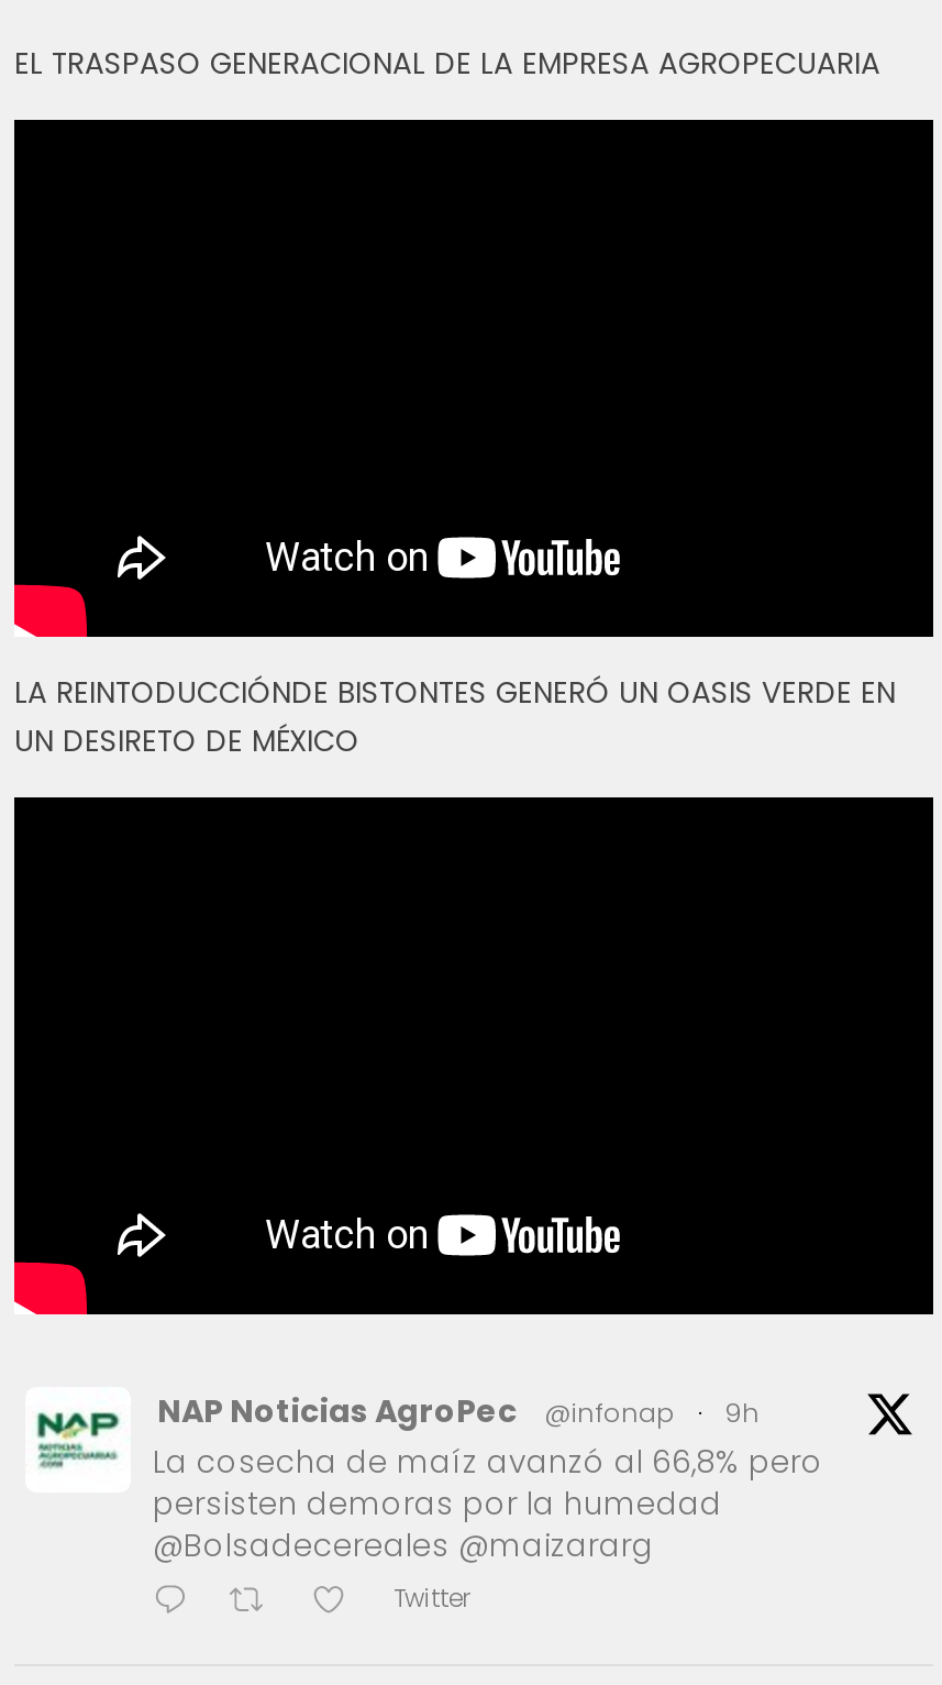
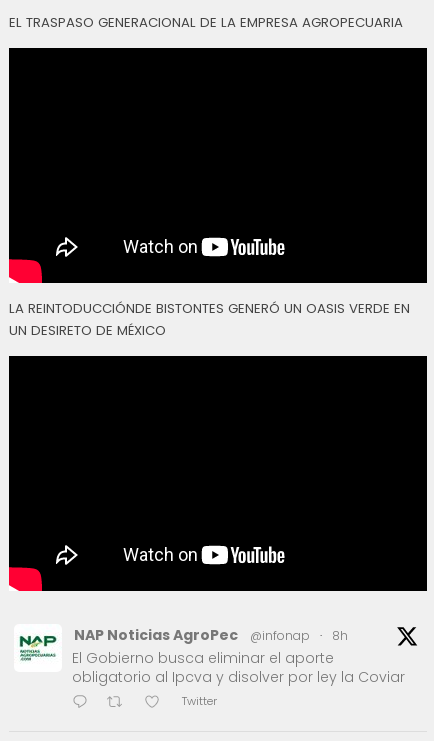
- 9h
- La cosecha de maíz avanzó al 66,8% pero
- persisten demoras por la humedad
- @Bolsadecereales @maizararg
+ 8h
+ El Gobierno busca eliminar el aporte
+ obligatorio al Ipcva y disolver por ley la Coviar
